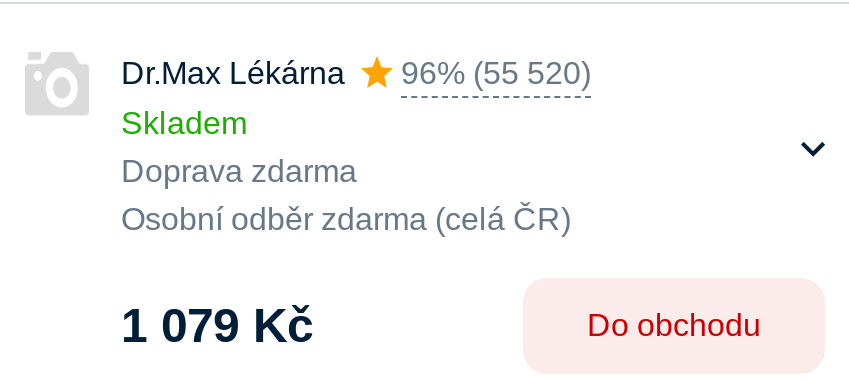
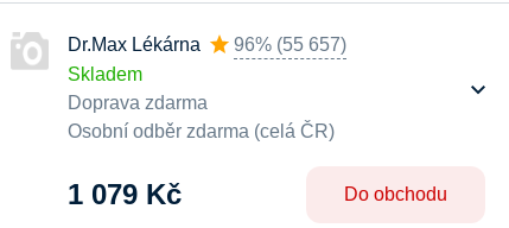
- Dr.Max Lékárna 96% (55 520)
+ Dr.Max Lékárna 96% (55 657)
